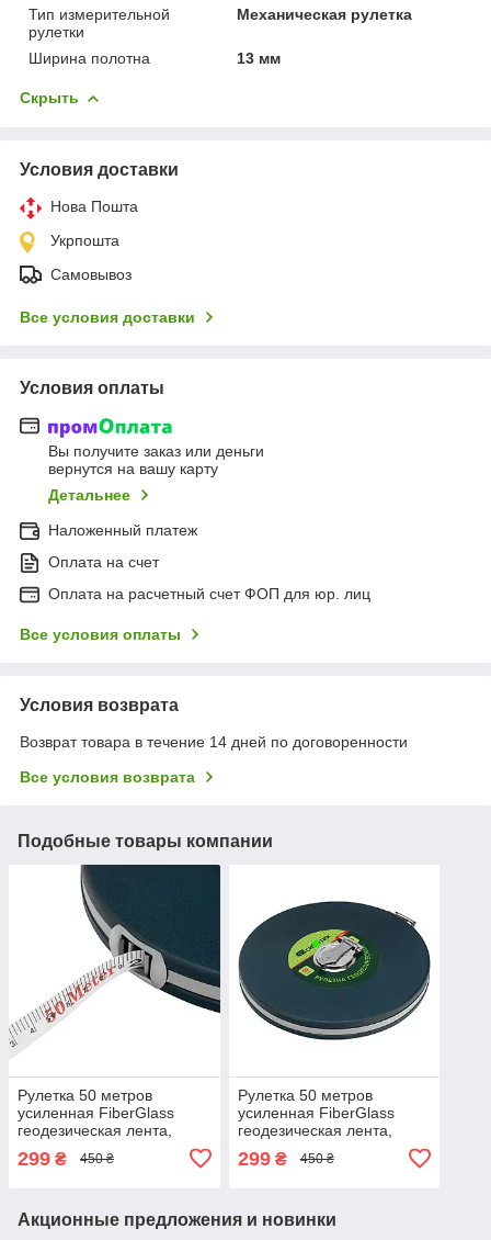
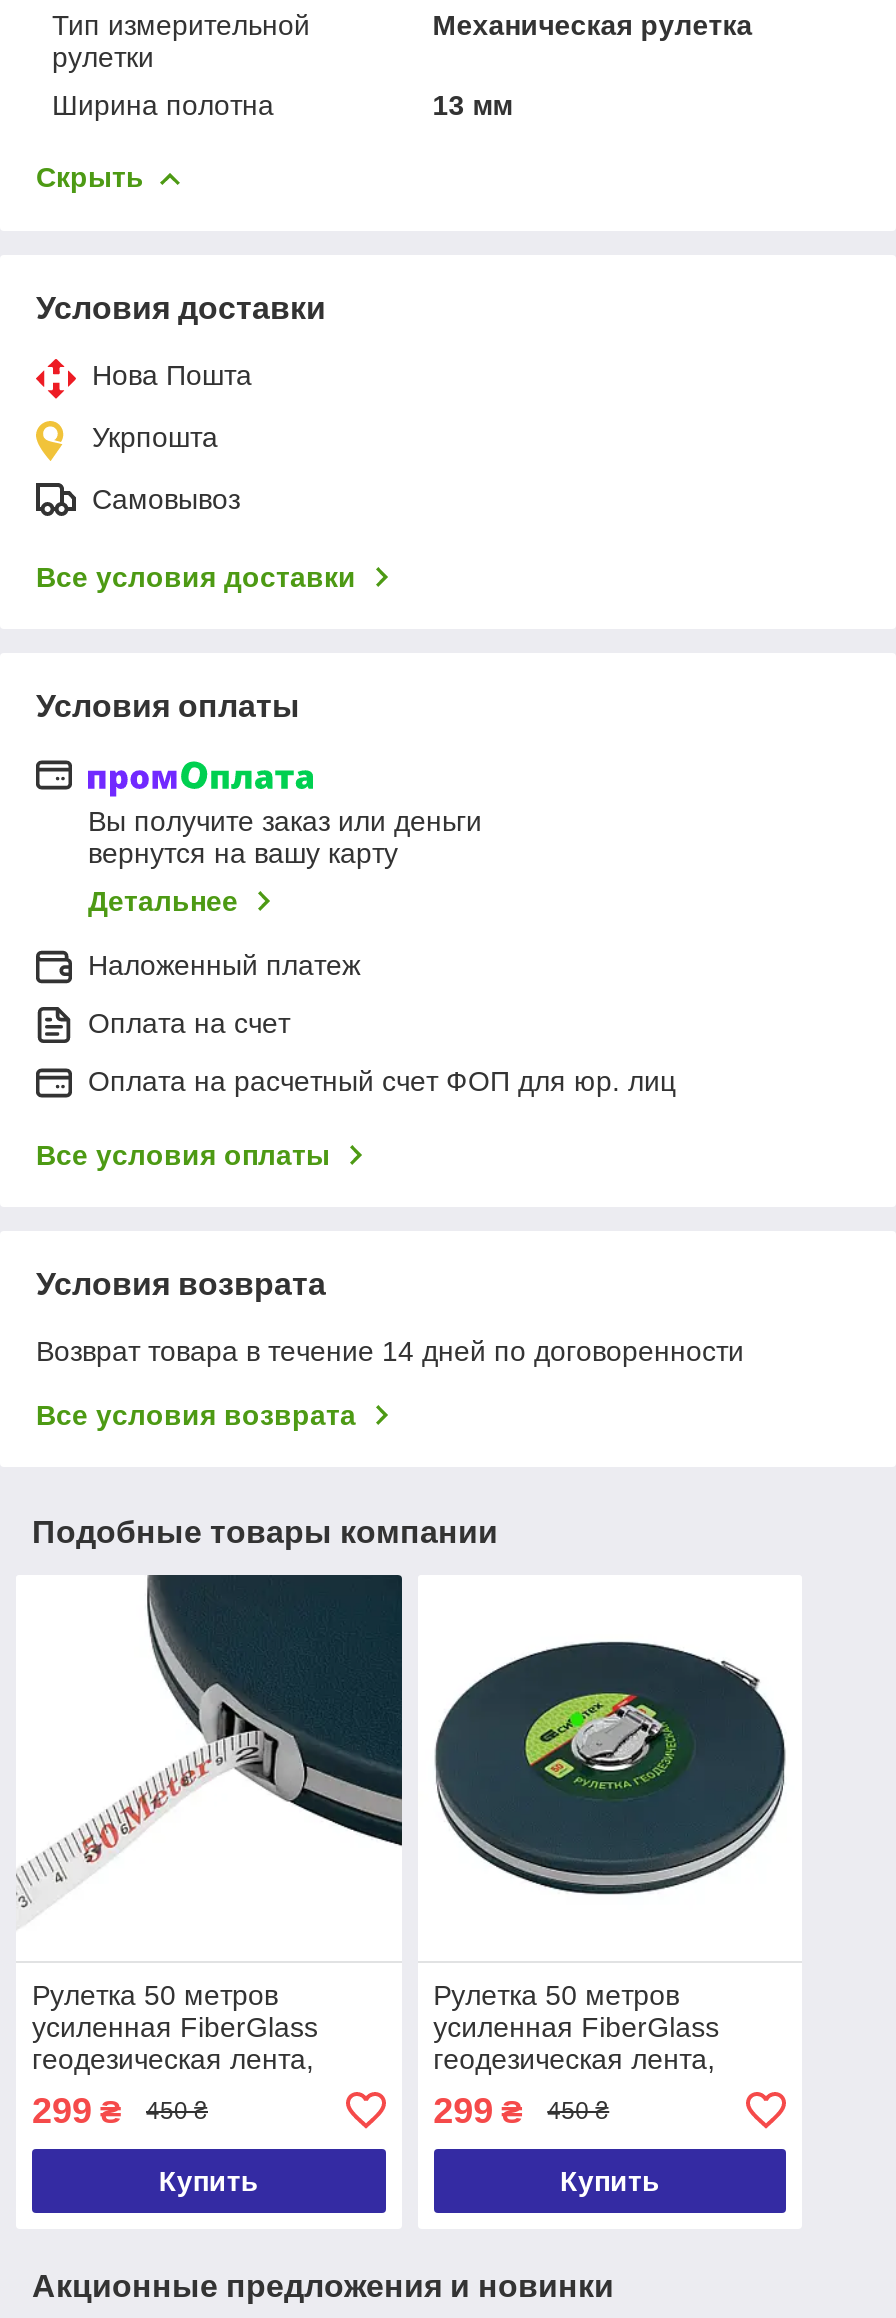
+ Купить

+ Купить
